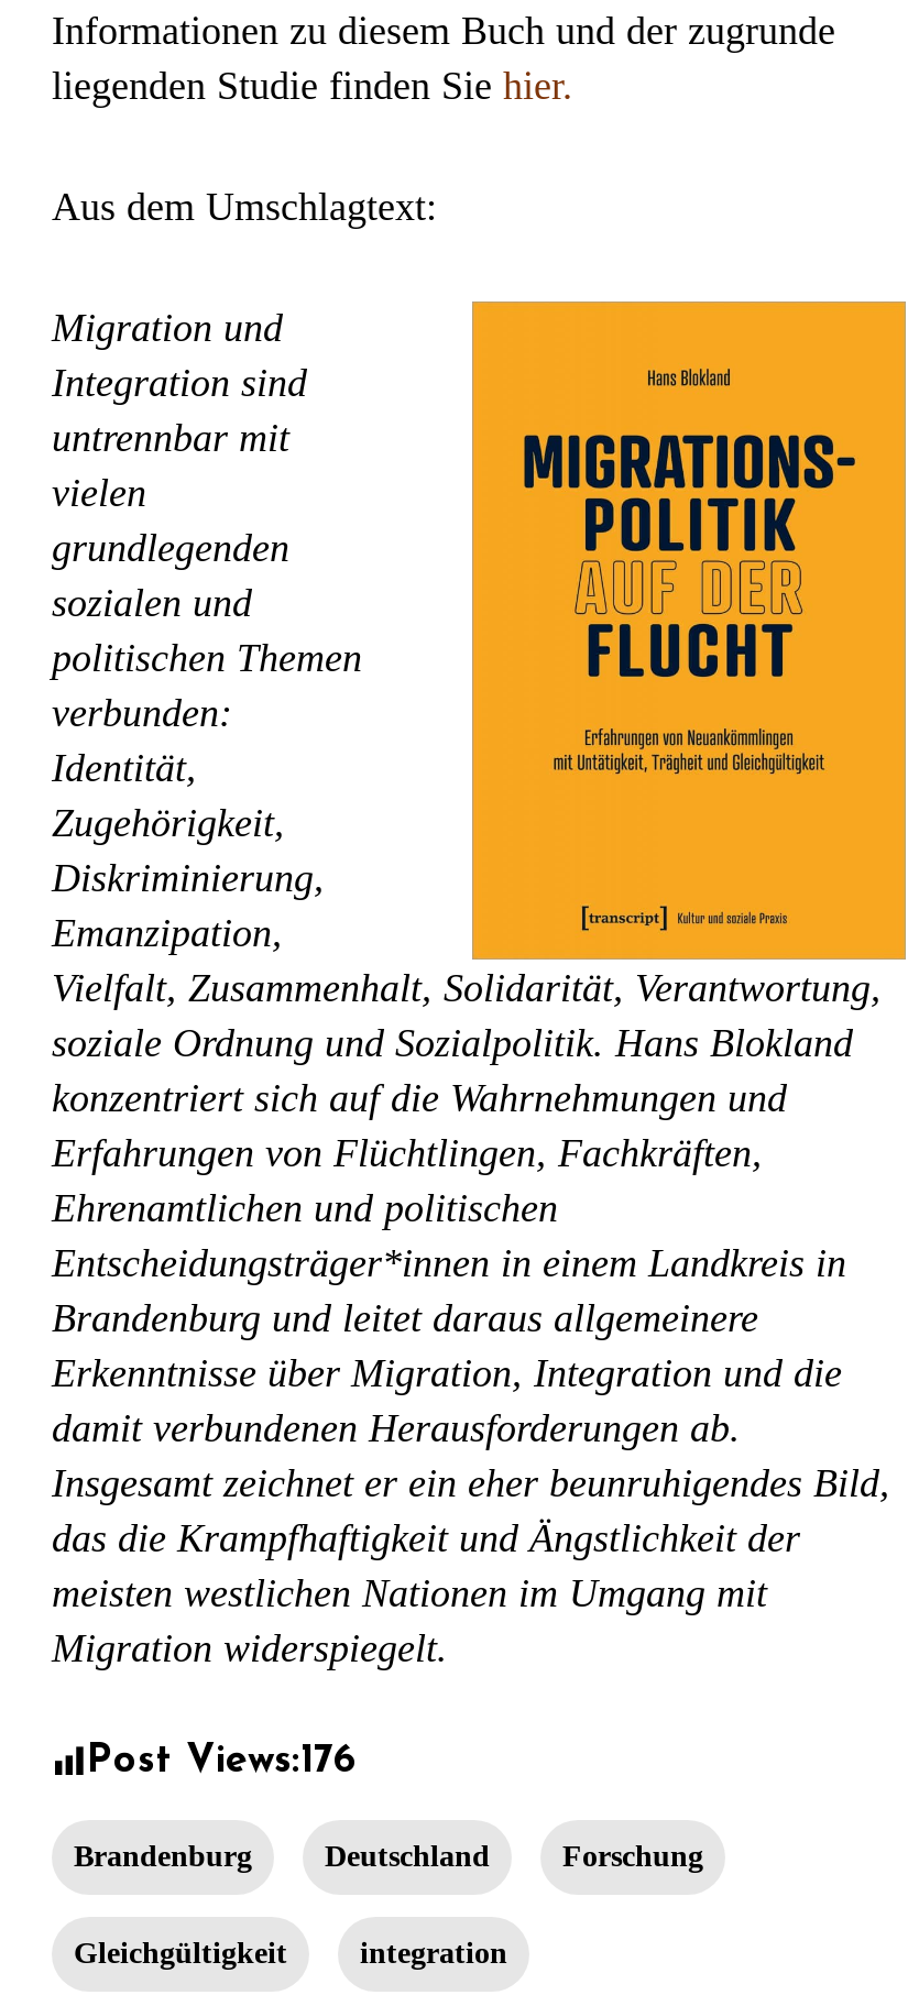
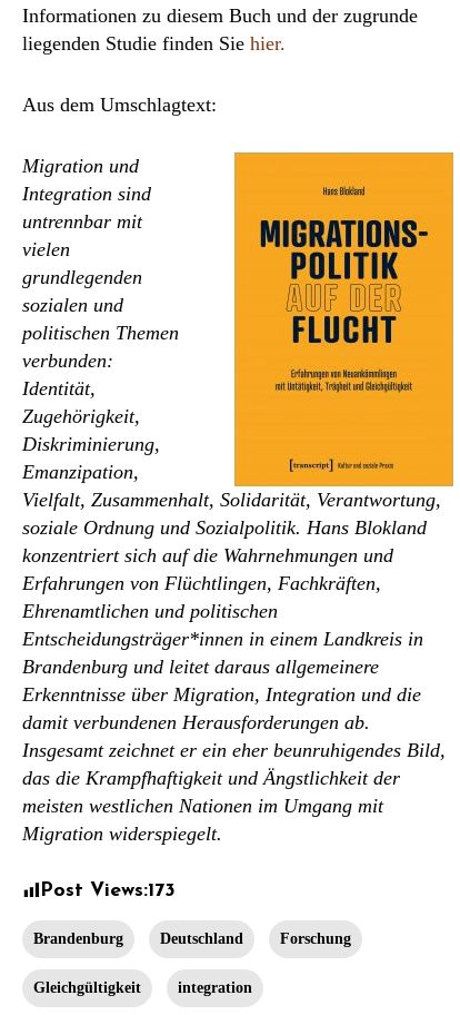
- Post Views:176
+ Post Views:173
